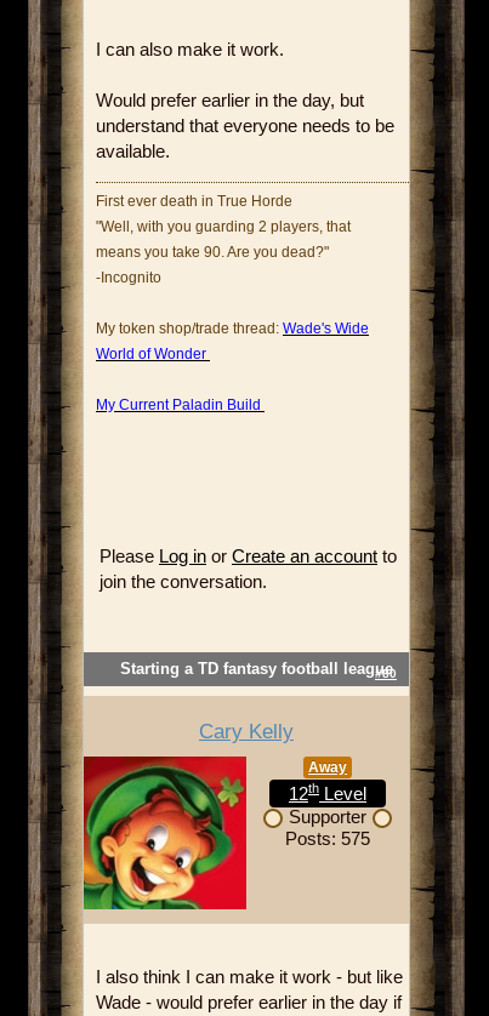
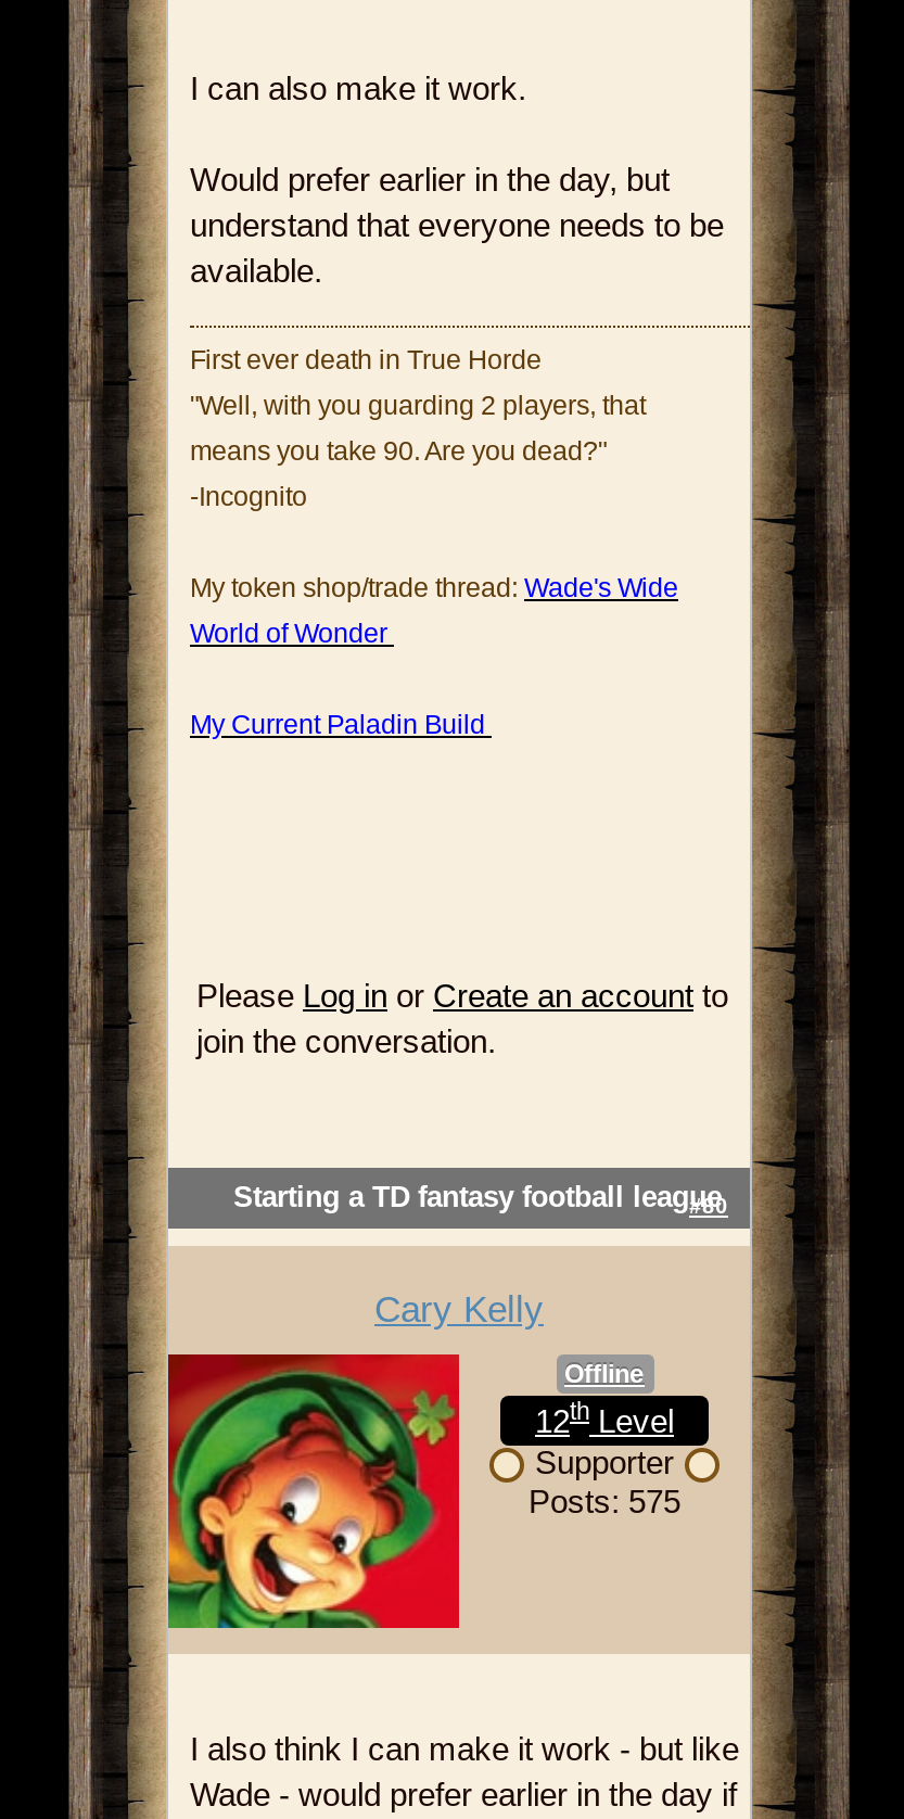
- Away
+ Offline
